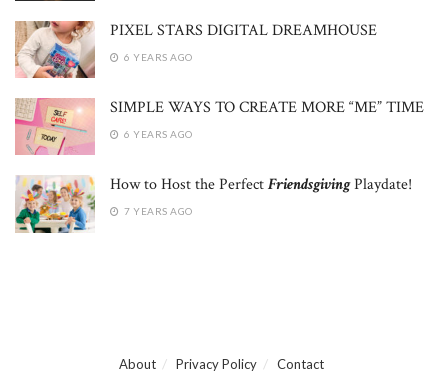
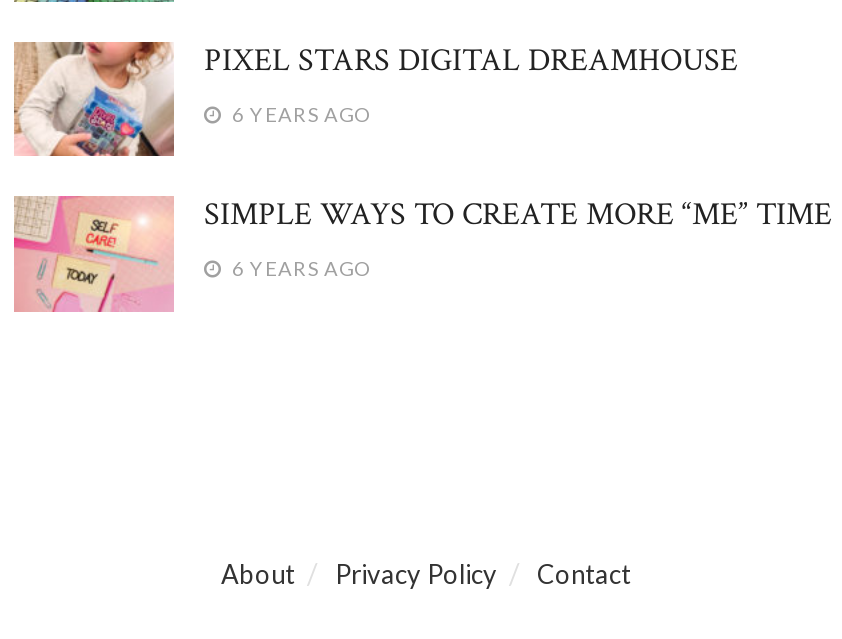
- [image]
- How to Host the Perfect Friendsgiving Playdate!
- 7 YEARS AGO
